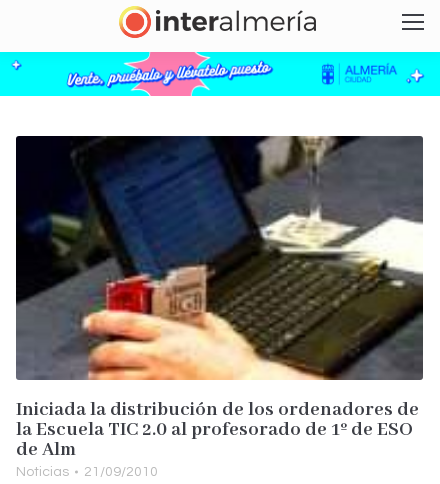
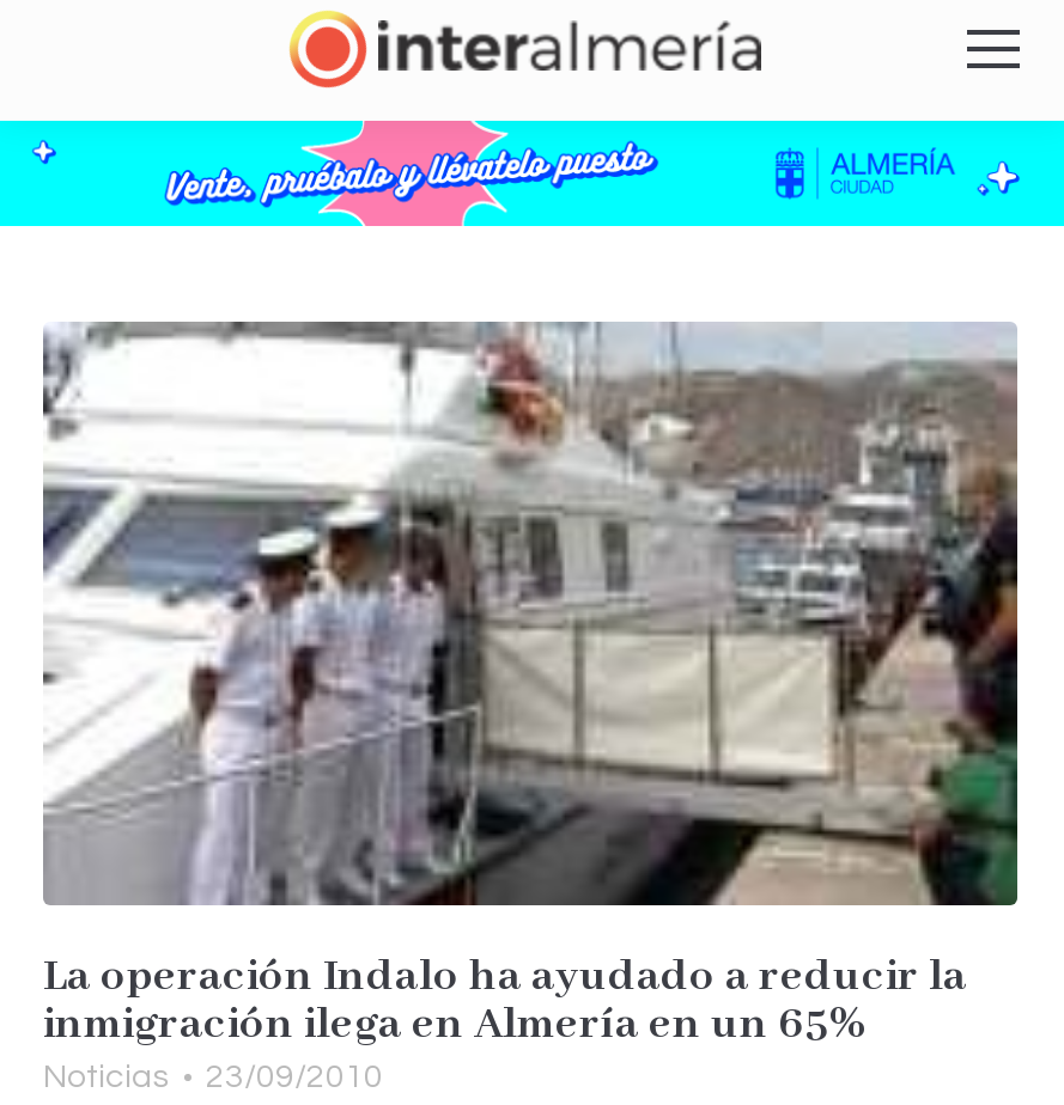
- [image]
- Iniciada la distribución de los ordenadores de
- la Escuela TIC 2.0 al profesorado de 1º de ESO
- de Alm
+ [image]
+ La operación Indalo ha ayudado a reducir la
+ inmigración ilega en Almería en un 65%

- Noticias 21/09/2010
+ Noticias 23/09/2010
